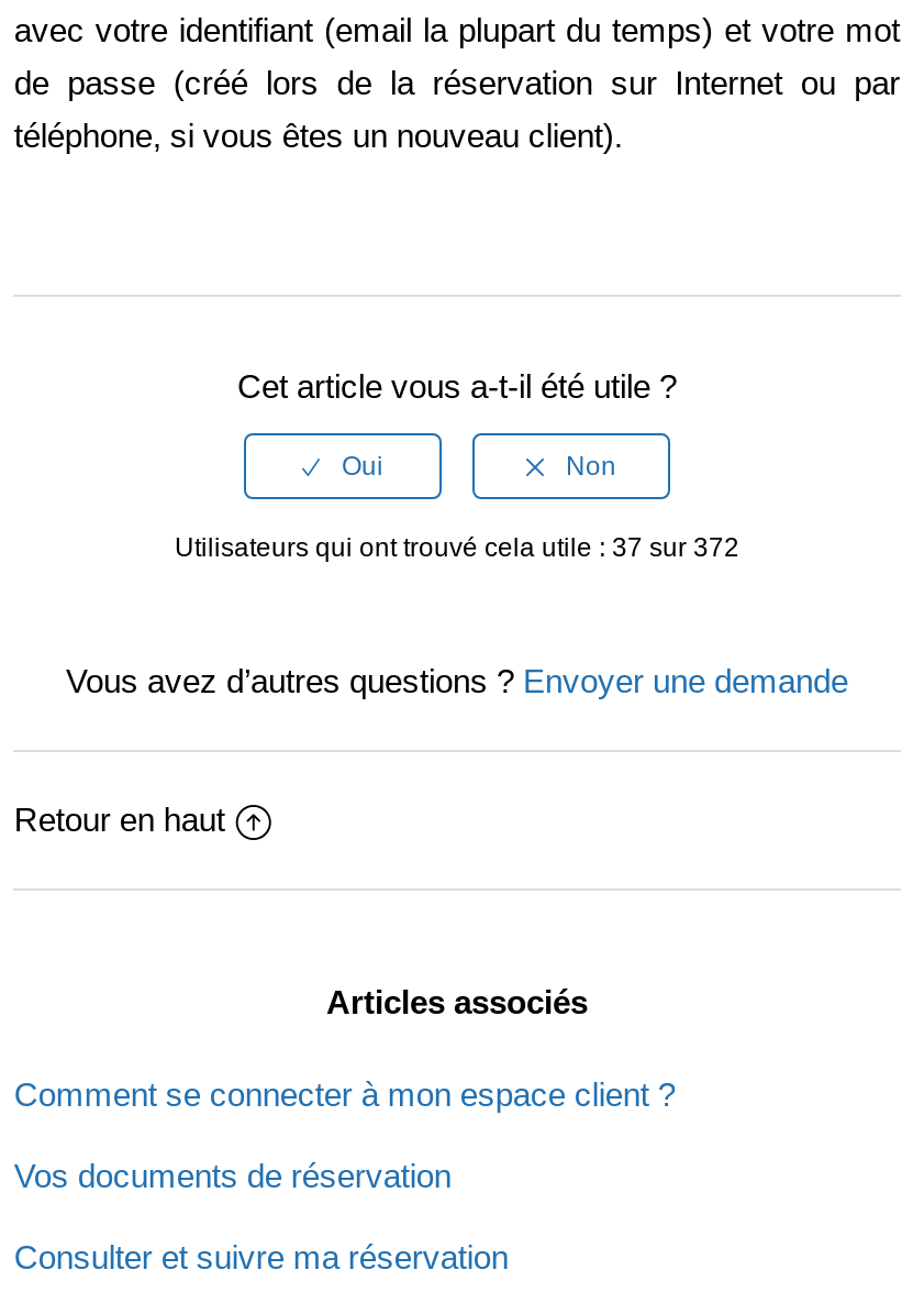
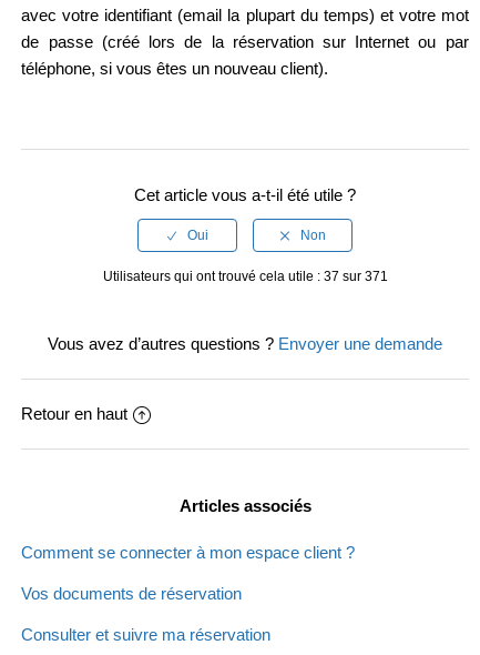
- Utilisateurs qui ont trouvé cela utile : 37 sur 372
+ Utilisateurs qui ont trouvé cela utile : 37 sur 371
